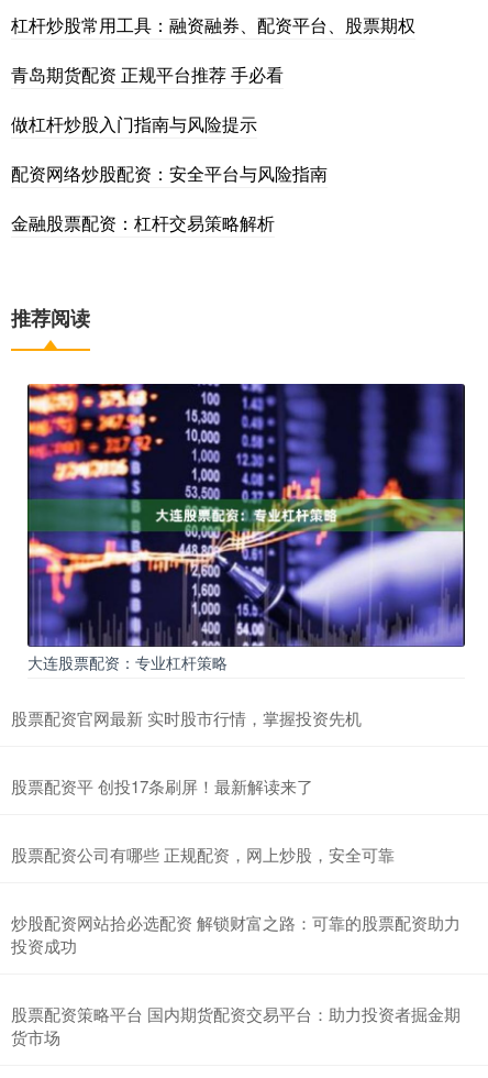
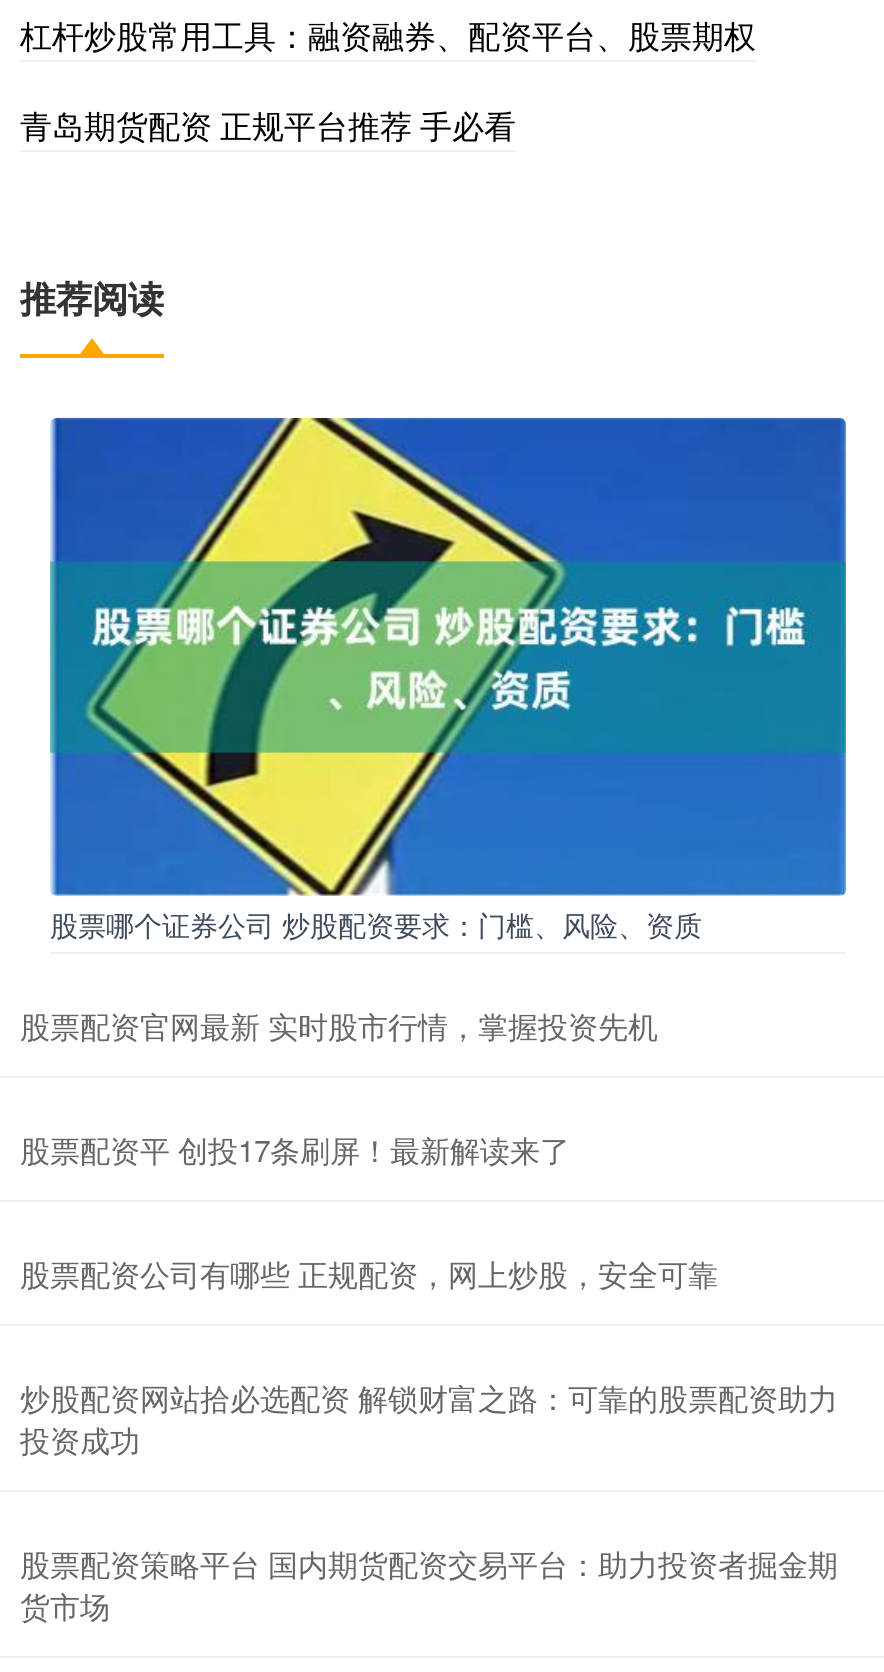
- 做杠杆炒股入门指南与风险提示
- 配资网络炒股配资：安全平台与风险指南
- 金融股票配资：杠杆交易策略解析

- [image]
- 大连股票配资：专业杠杆策略
+ [image]
+ 股票哪个证券公司 炒股配资要求：门槛、风险、资质
